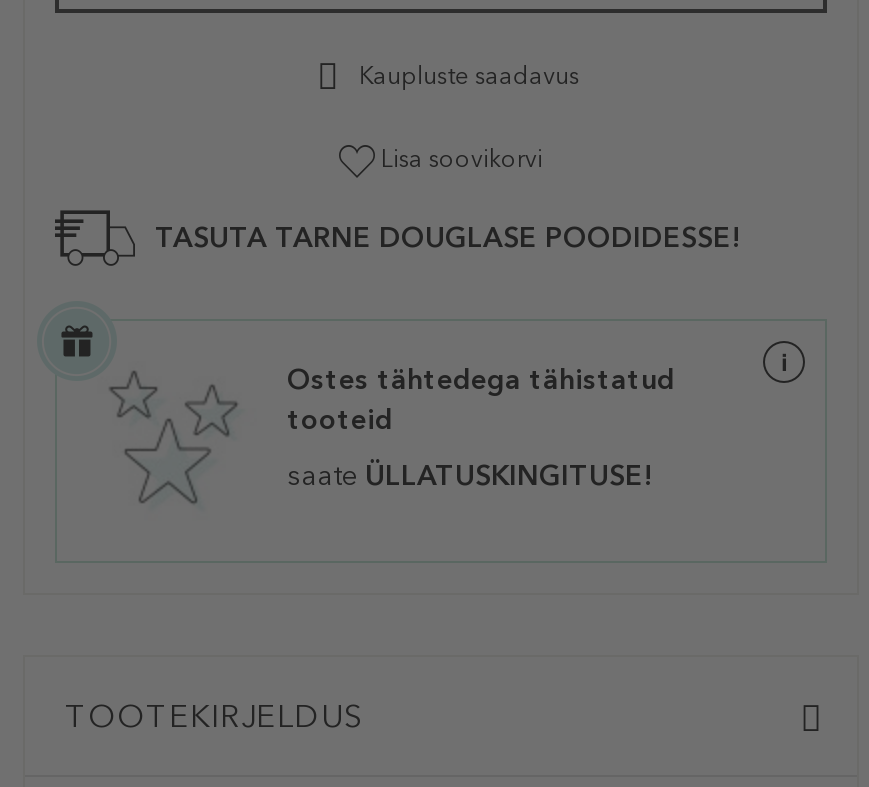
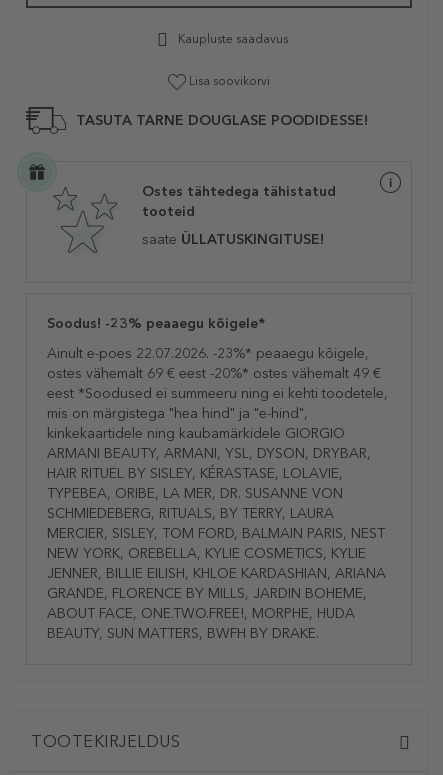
+ Soodus! -23% peaaegu kõigele*
+ Ainult e-poes 22.07.2026. -23%* peaaegu kõigele,
+ ostes vähemalt 69 € eest -20%* ostes vähemalt 49 €
+ eest *Soodused ei summeeru ning ei kehti toodetele,
+ mis on märgistega "hea hind" ja "e-hind",
+ kinkekaartidele ning kaubamärkidele GIORGIO
+ ARMANI BEAUTY, ARMANI, YSL, DYSON, DRYBAR,
+ HAIR RITUEL BY SISLEY, KÉRASTASE, LOLAVIE,
+ TYPEBEA, ORIBE, LA MER, DR. SUSANNE VON
+ SCHMIEDEBERG, RITUALS, BY TERRY, LAURA
+ MERCIER, SISLEY, TOM FORD, BALMAIN PARIS, NEST
+ NEW YORK, OREBELLA, KYLIE COSMETICS, KYLIE
+ JENNER, BILLIE EILISH, KHLOE KARDASHIAN, ARIANA
+ GRANDE, FLORENCE BY MILLS, JARDIN BOHEME,
+ ABOUT FACE, ONE.TWO.FREE!, MORPHE, HUDA
+ BEAUTY, SUN MATTERS, BWFH BY DRAKE.
